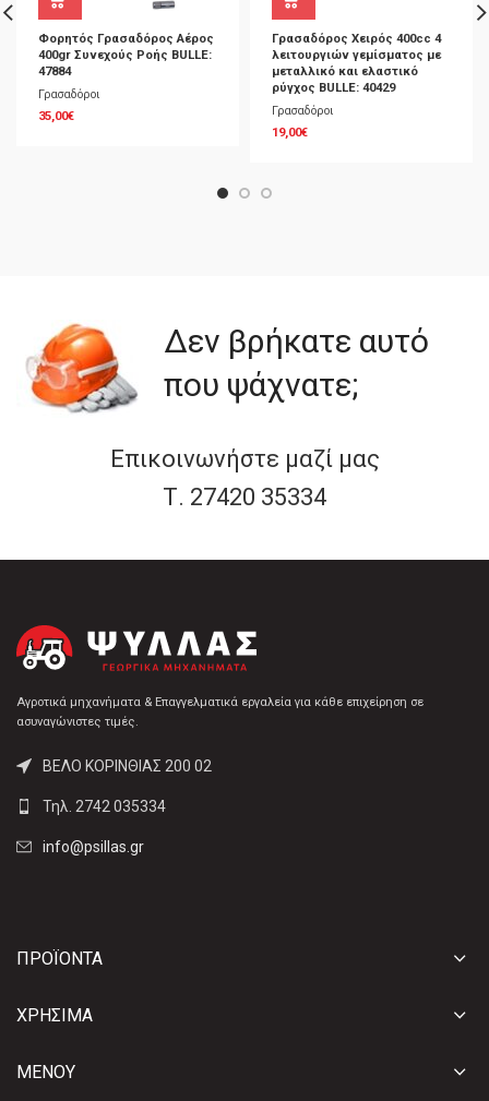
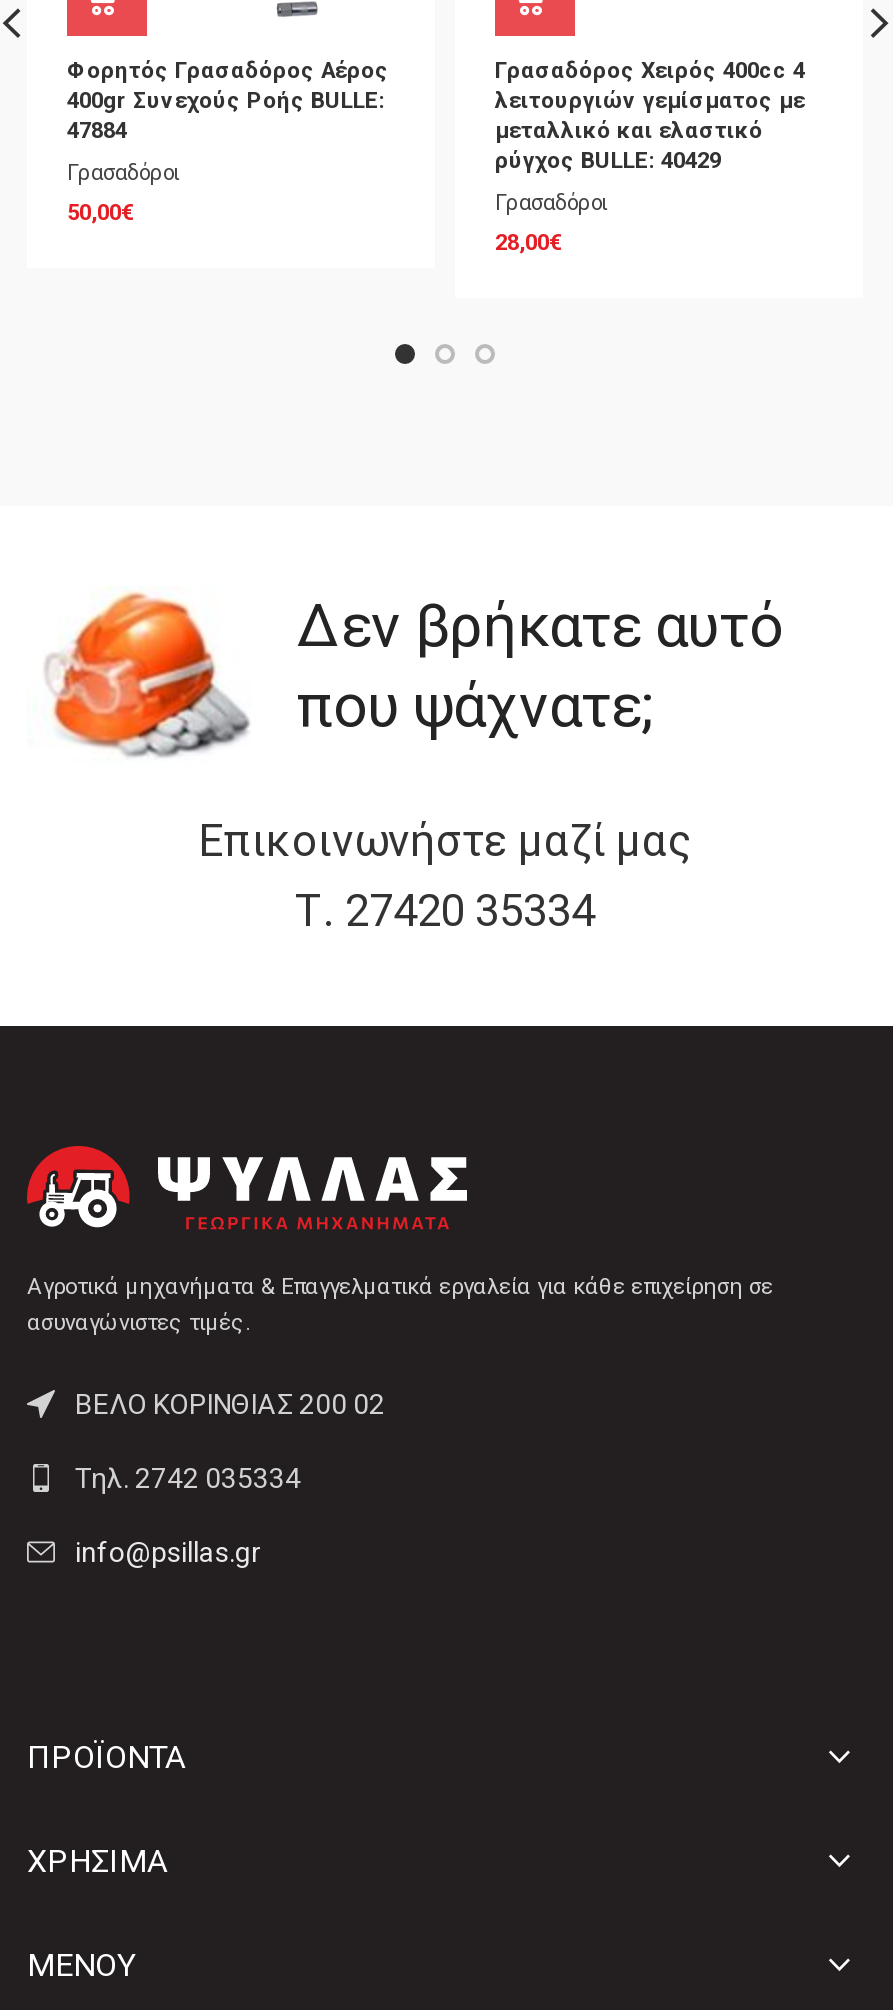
- 35,00€
+ 50,00€

- 19,00€
+ 28,00€
